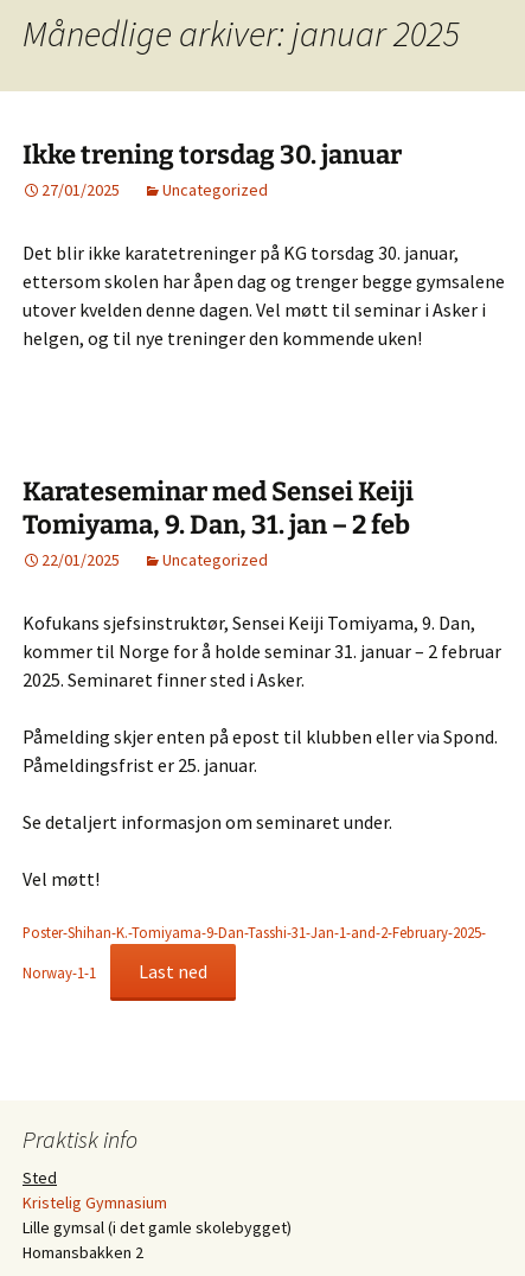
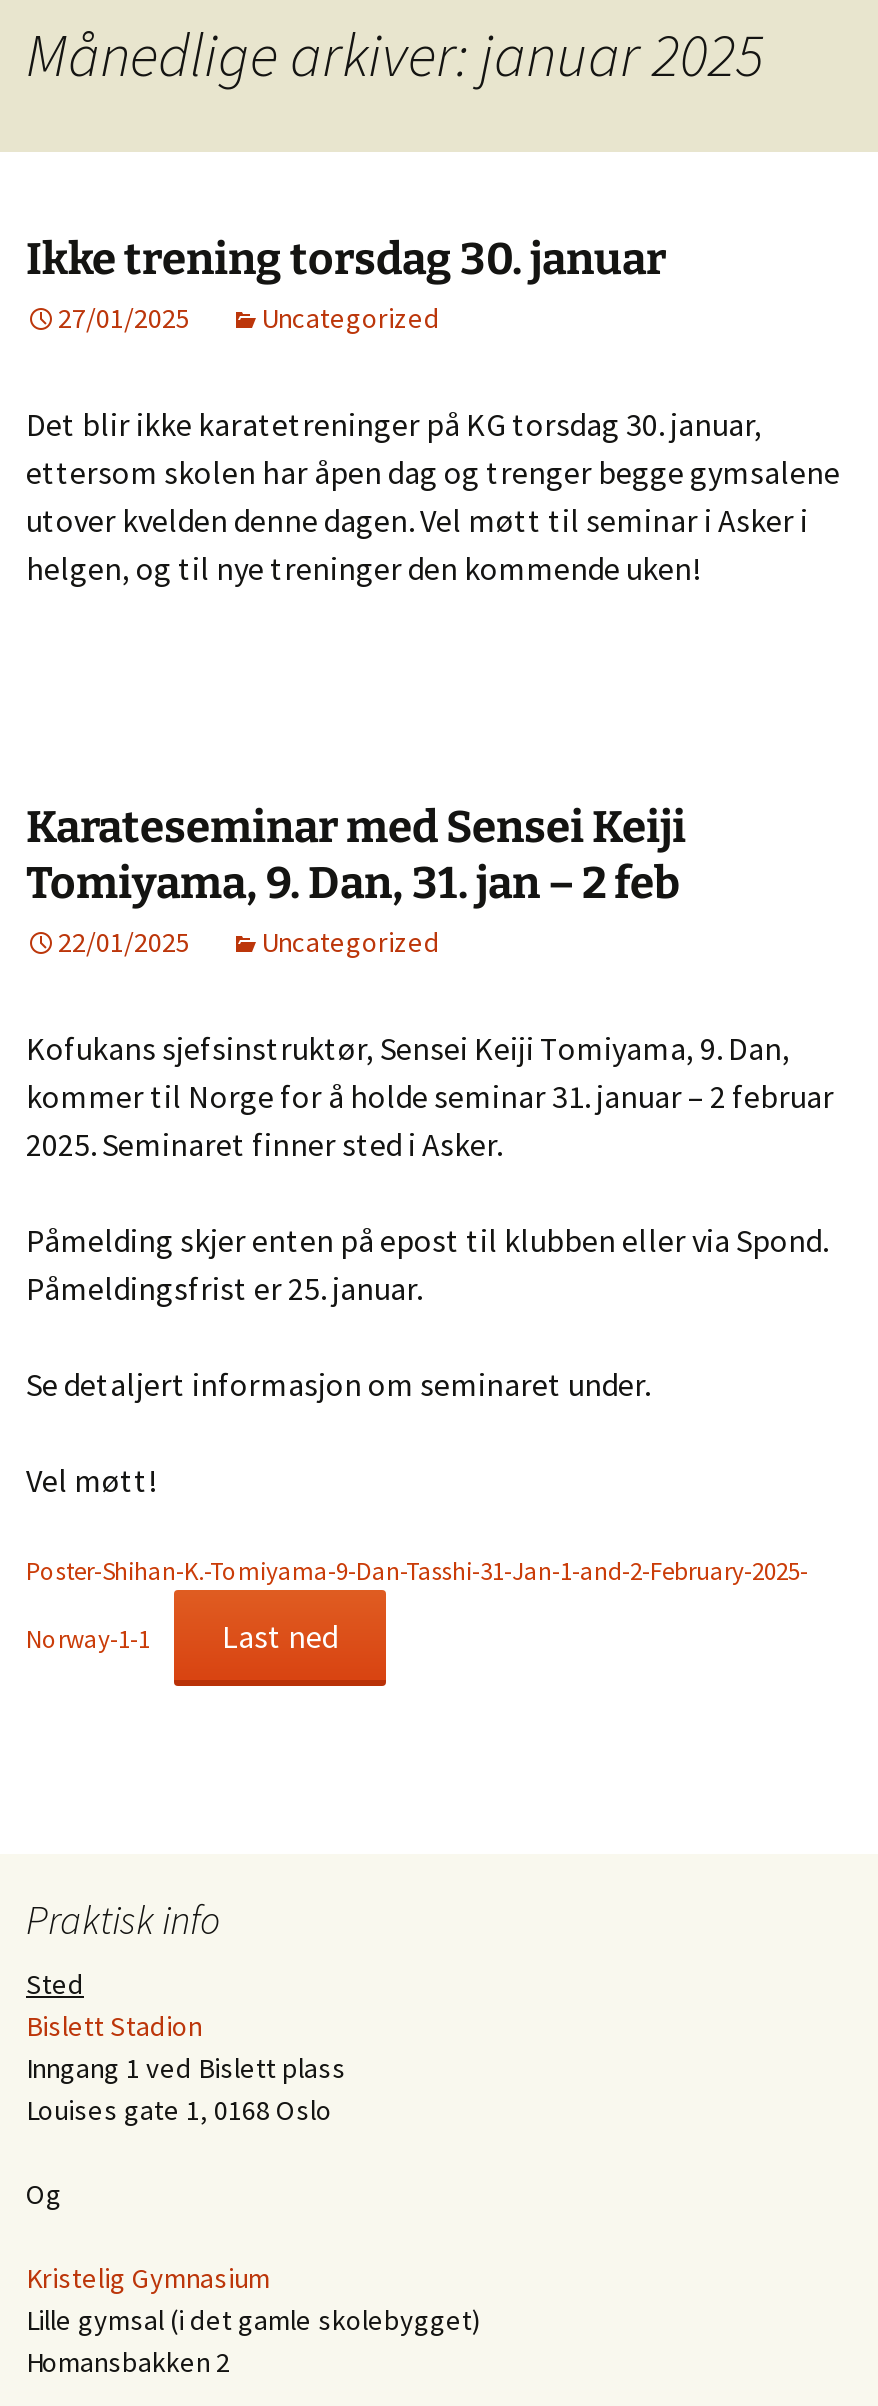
+ Bislett Stadion
+ Inngang 1 ved Bislett plass
+ Louises gate 1, 0168 Oslo
+ Og
